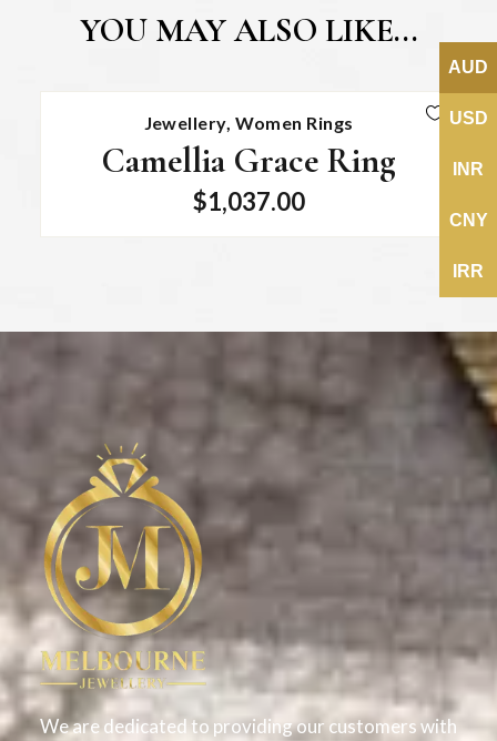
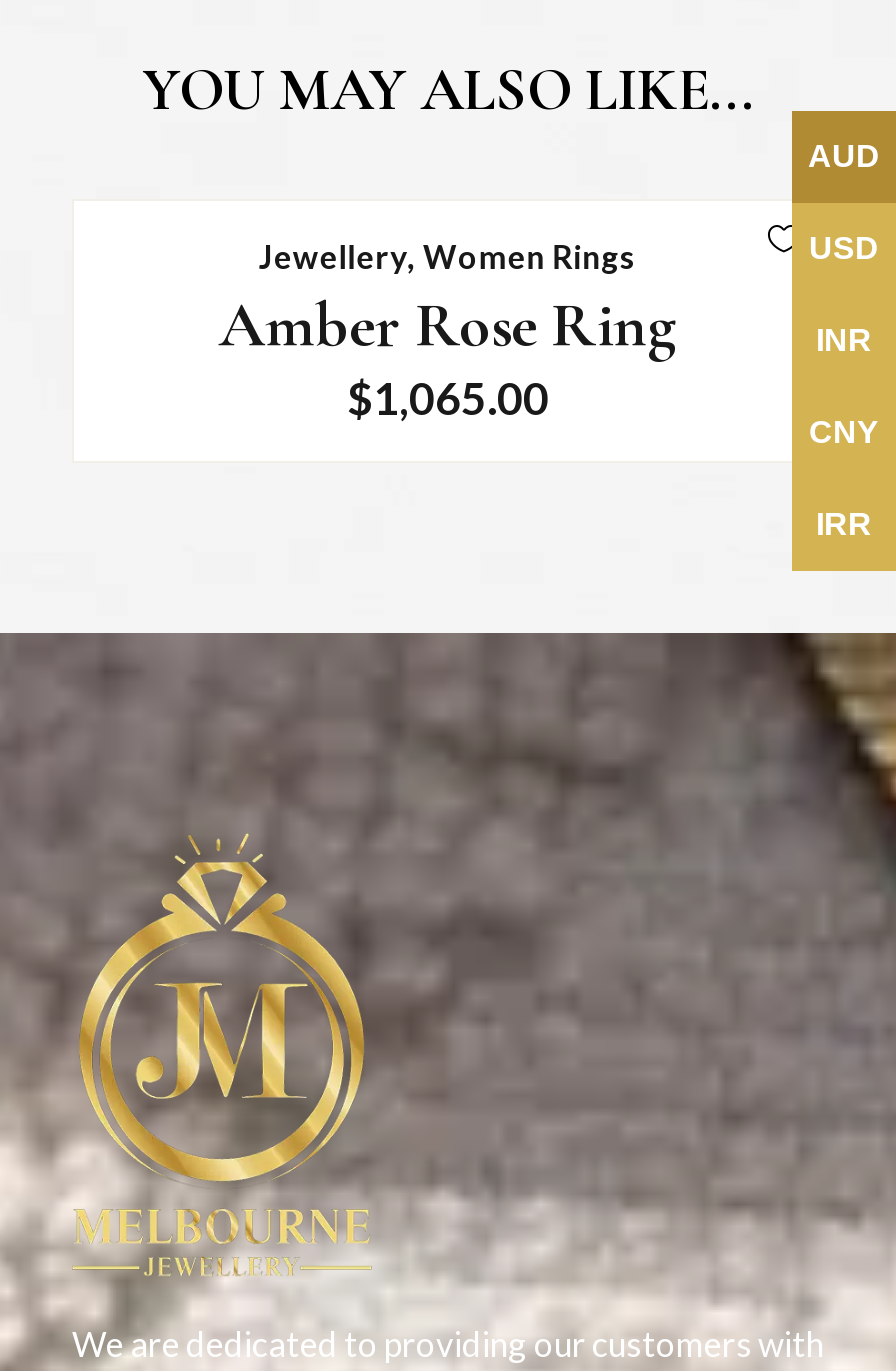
- Camellia Grace Ring
+ Amber Rose Ring

- $1,037.00
+ $1,065.00
